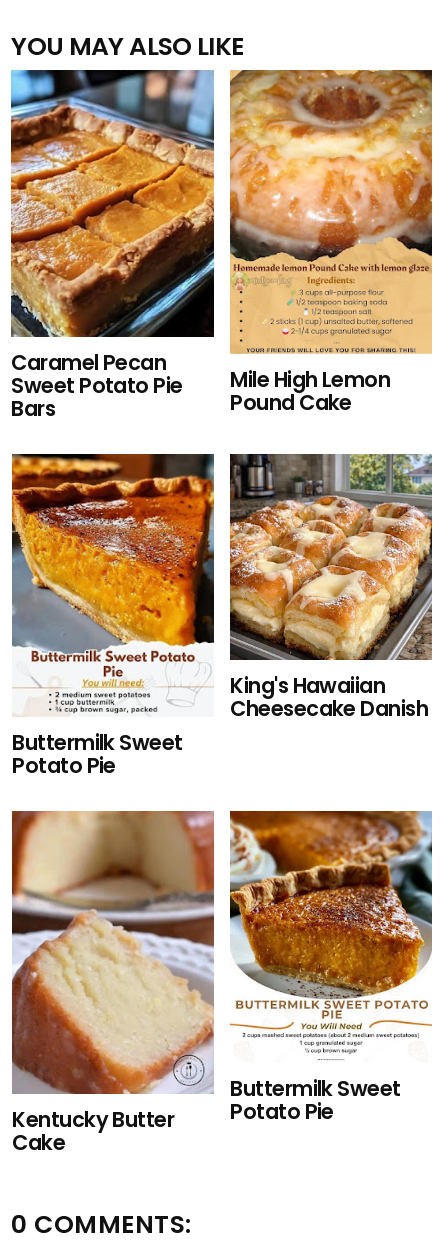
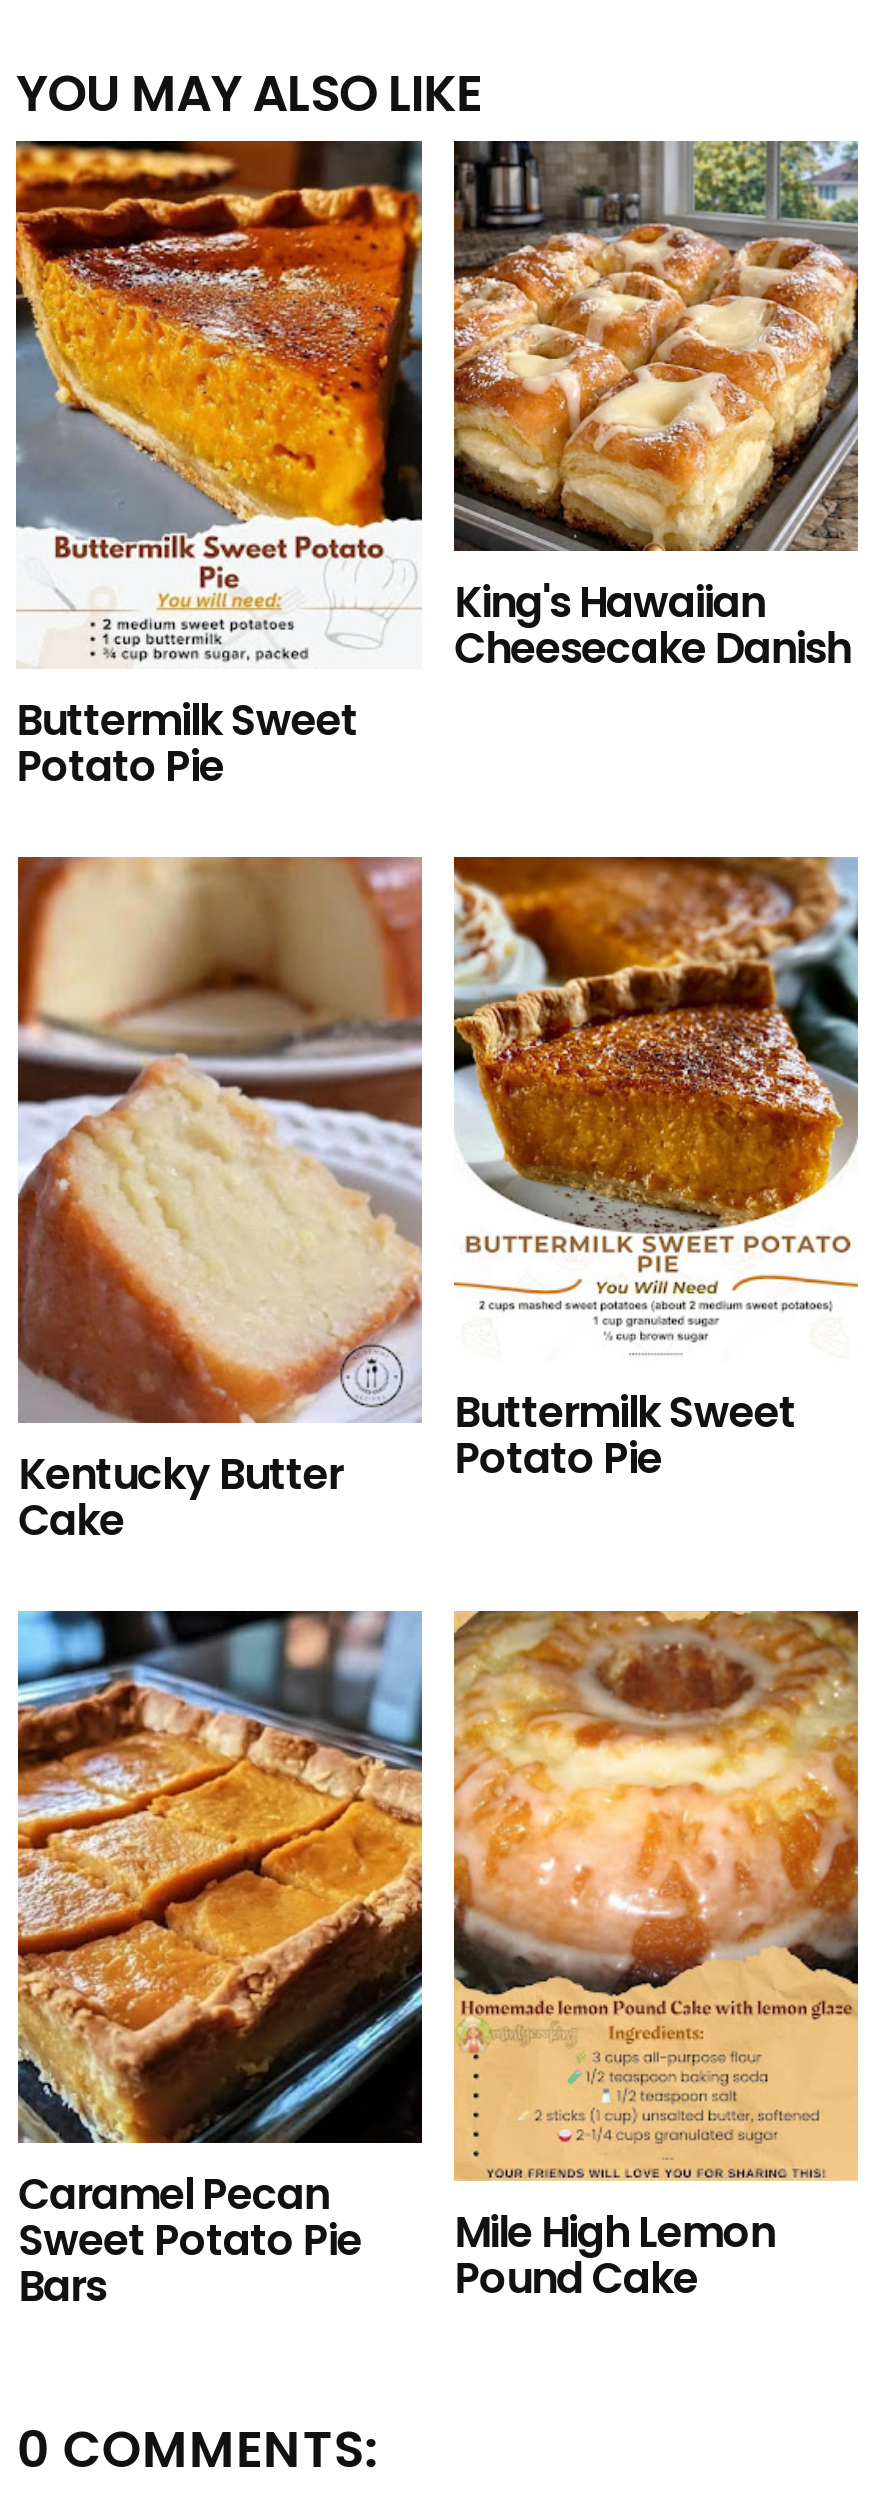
moved down: [image] | Caramel Pecan | Sweet Potato Pie | Bars

moved down: [image] | Mile High Lemon | Pound Cake

moved up: [image] | Buttermilk Sweet | Potato Pie | ... | Buttermilk Sweet | Potato Pie
